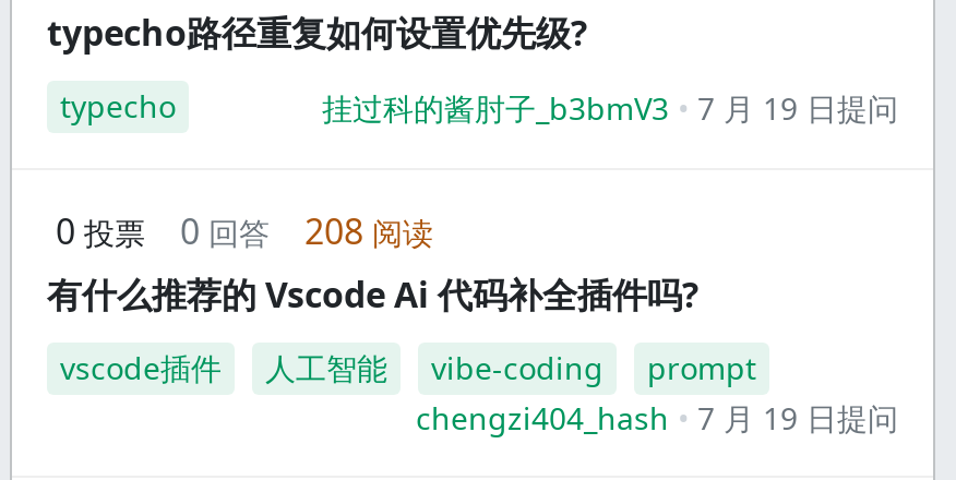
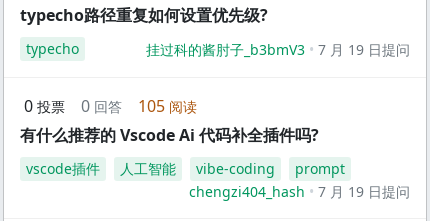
- 0 投票 0 回答 208 阅读
+ 0 投票 0 回答 105 阅读
